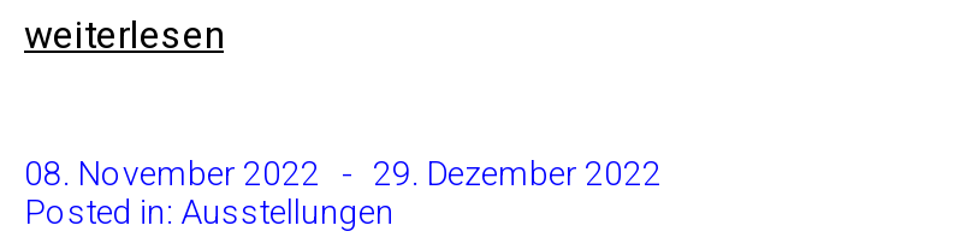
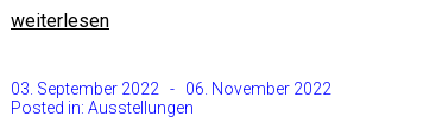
- 08. November 2022 - 29. Dezember 2022
+ 03. September 2022 - 06. November 2022
